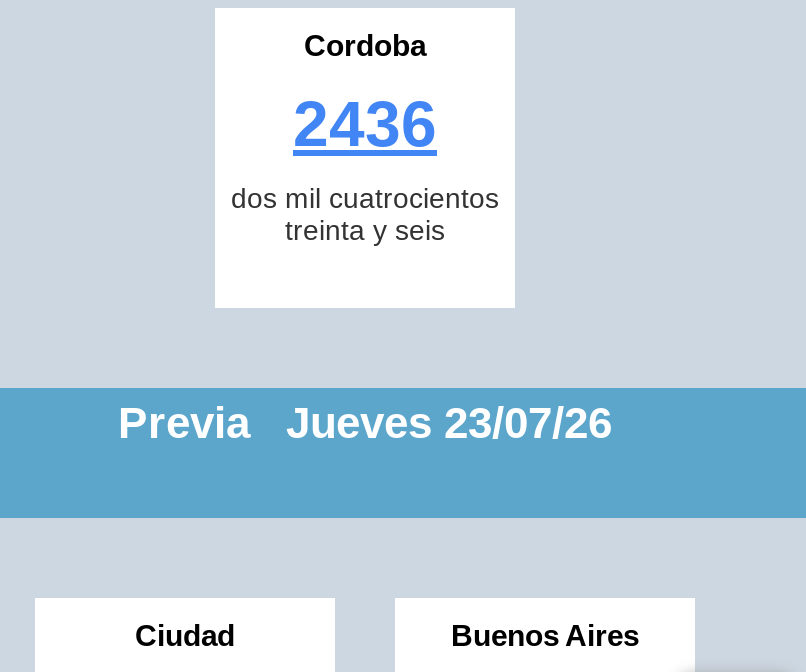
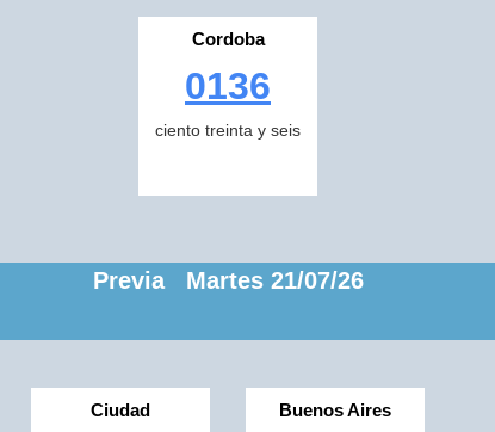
- 2436
- dos mil cuatrocientos
- treinta y seis
+ 0136
+ ciento treinta y seis

- Previa Jueves 23/07/26
+ Previa Martes 21/07/26
